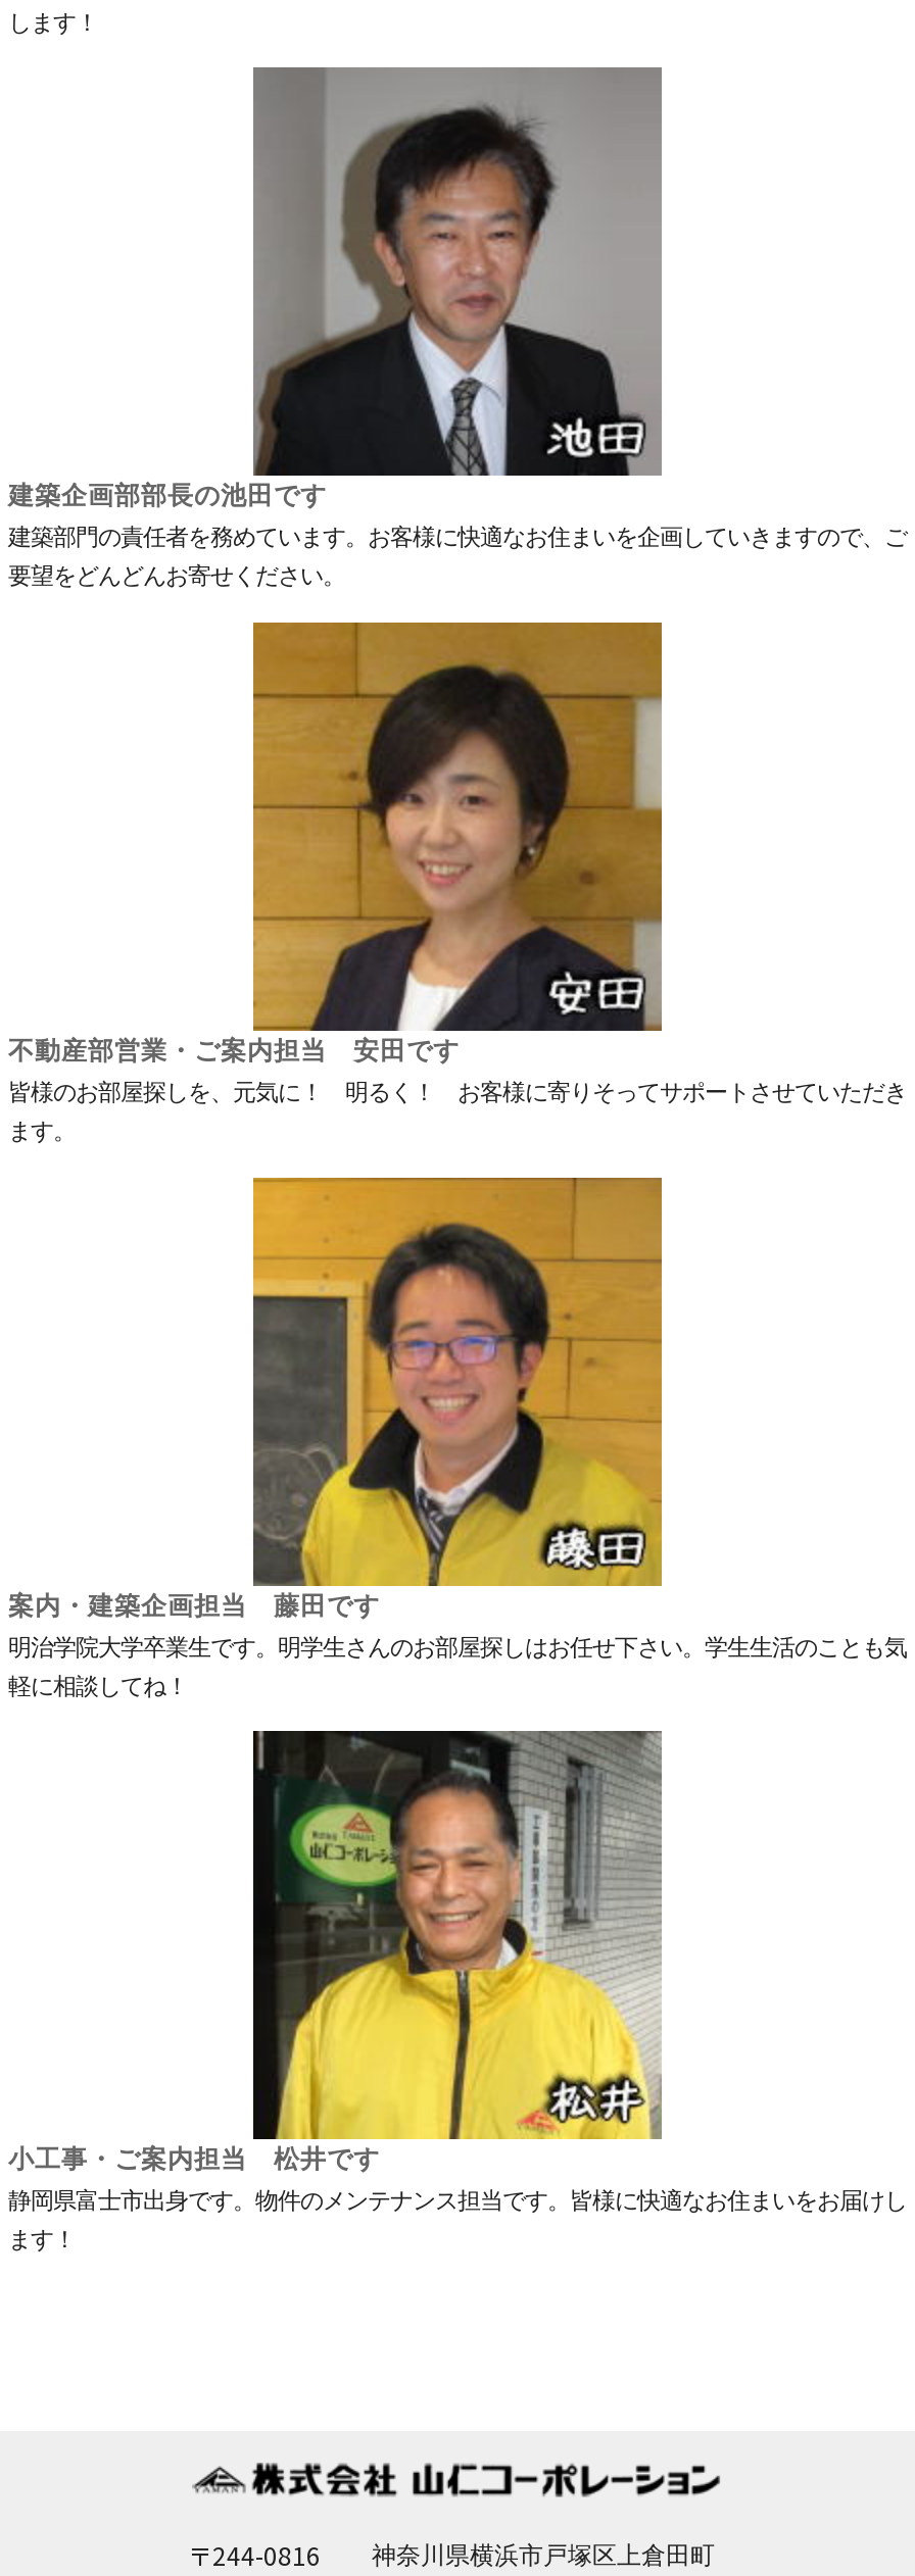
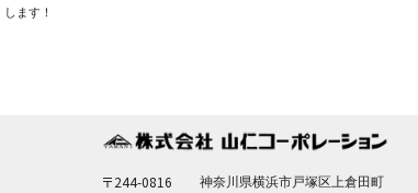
- [image]
- 建築企画部部長の池田です
- 建築部門の責任者を務めています。お客様に快適なお住まいを企画していきますので、ご
- 要望をどんどんお寄せください。

- [image]
- 不動産部営業・ご案内担当 安田です
- 皆様のお部屋探しを、元気に！ 明るく！ お客様に寄りそってサポートさせていただき
- ます。

- [image]
- 案内・建築企画担当 藤田です
- 明治学院大学卒業生です。明学生さんのお部屋探しはお任せ下さい。学生生活のことも気
- 軽に相談してね！

- [image]
- 小工事・ご案内担当 松井です
- 静岡県富士市出身です。物件のメンテナンス担当です。皆様に快適なお住まいをお届けし
- ます！
